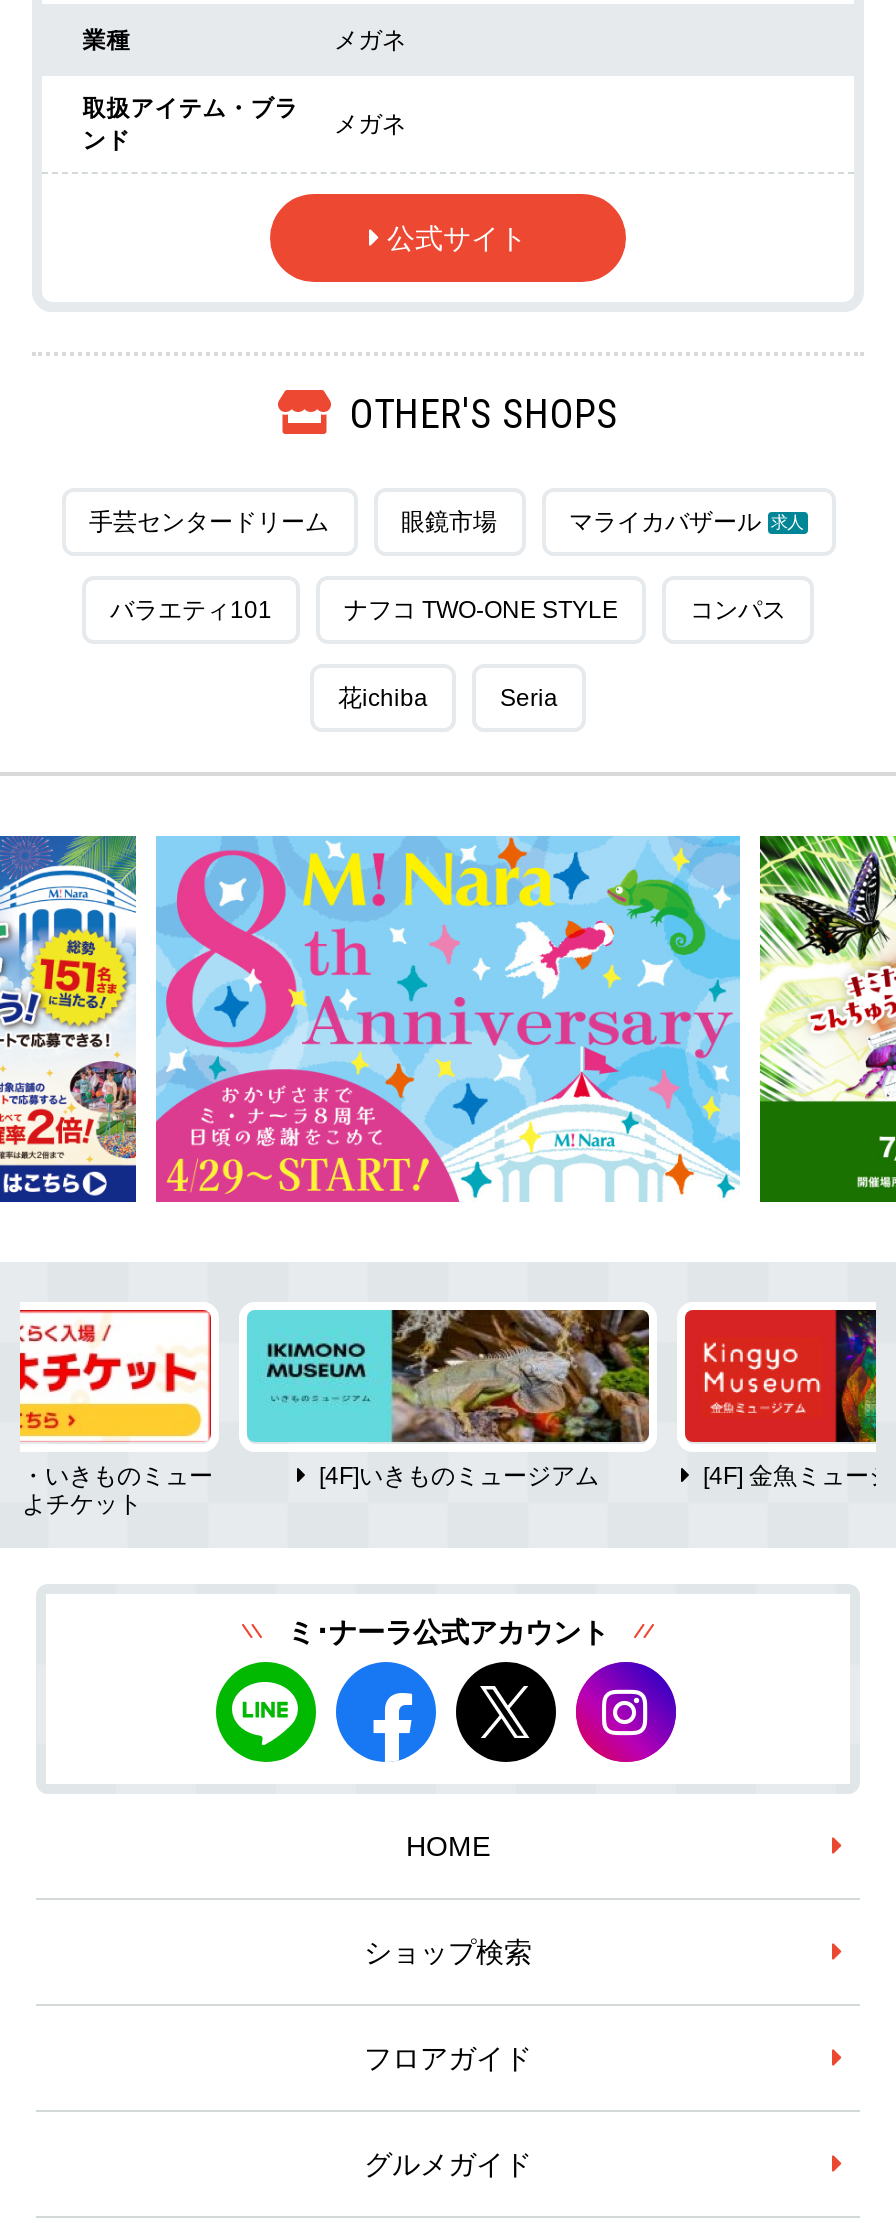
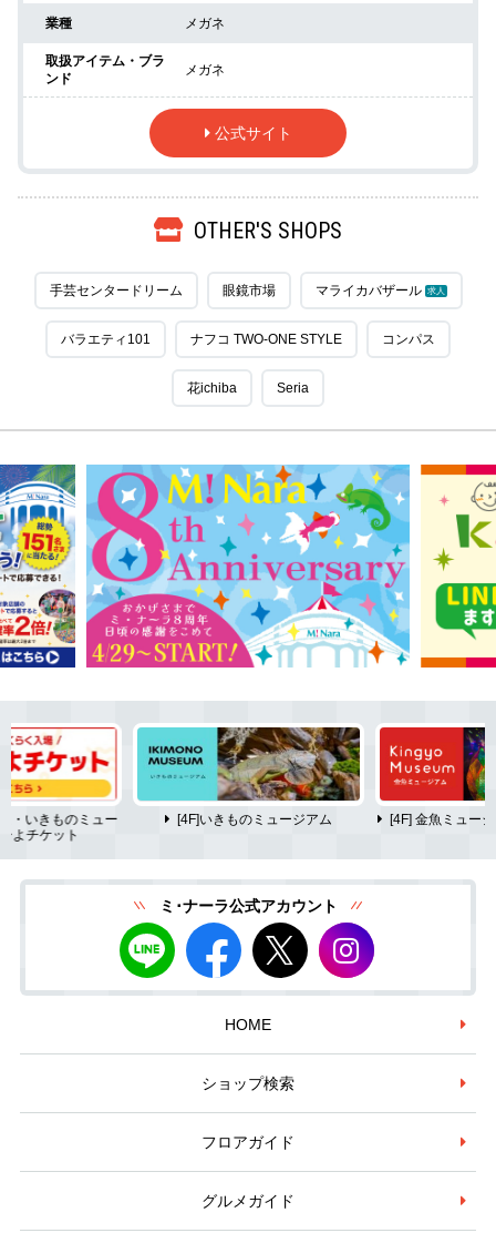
- [image]
+ [image]
